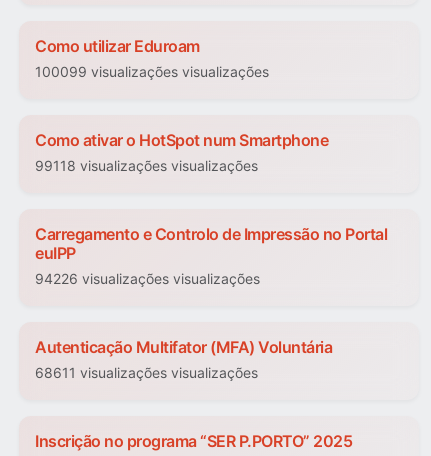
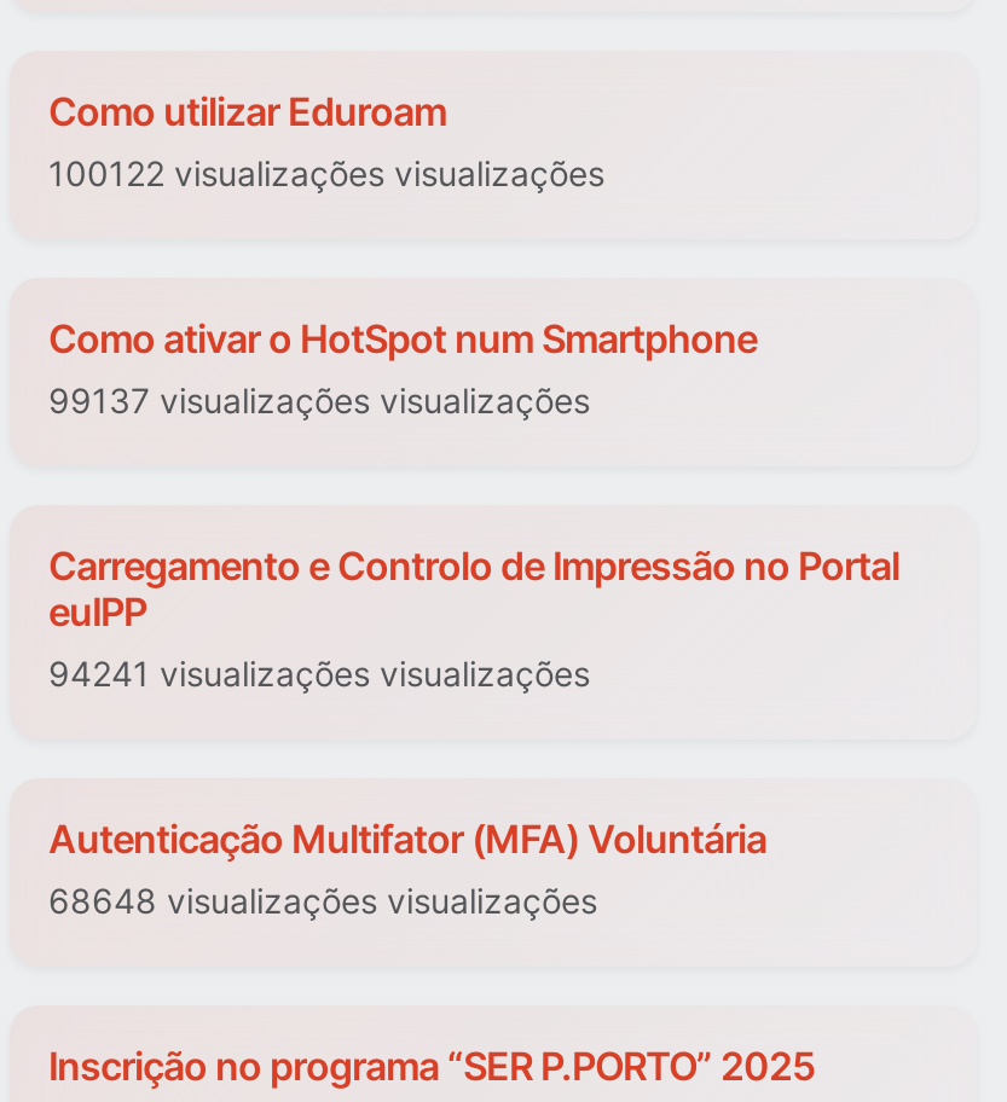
- 100099 visualizações visualizações
+ 100122 visualizações visualizações

- 99118 visualizações visualizações
+ 99137 visualizações visualizações

- 94226 visualizações visualizações
+ 94241 visualizações visualizações

- 68611 visualizações visualizações
+ 68648 visualizações visualizações
